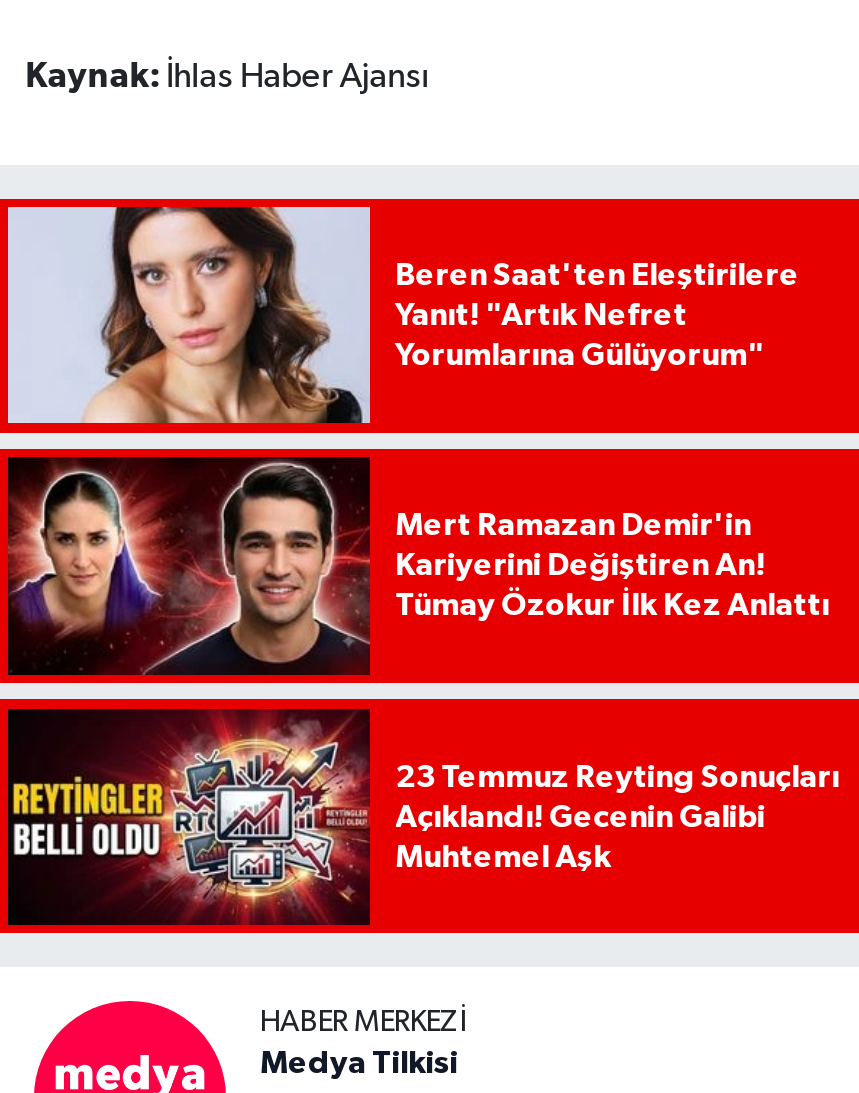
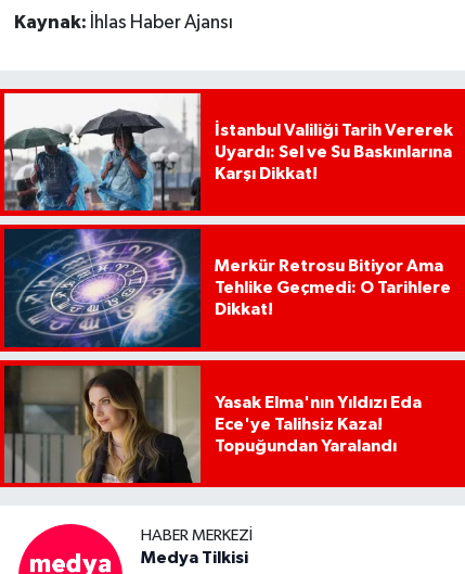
- [image]
- Beren Saat'ten Eleştirilere
- Yanıt! "Artık Nefret
- Yorumlarına Gülüyorum"
+ [image]
+ İstanbul Valiliği Tarih Vererek
+ Uyardı: Sel ve Su Baskınlarına
+ Karşı Dikkat!

- [image]
- Mert Ramazan Demir'in
- Kariyerini Değiştiren An!
- Tümay Özokur İlk Kez Anlattı
+ [image]
+ Merkür Retrosu Bitiyor Ama
+ Tehlike Geçmedi: O Tarihlere
+ Dikkat!

- [image]
- 23 Temmuz Reyting Sonuçları
- Açıklandı! Gecenin Galibi
- Muhtemel Aşk
+ [image]
+ Yasak Elma'nın Yıldızı Eda
+ Ece'ye Talihsiz Kaza!
+ Topuğundan Yaralandı
